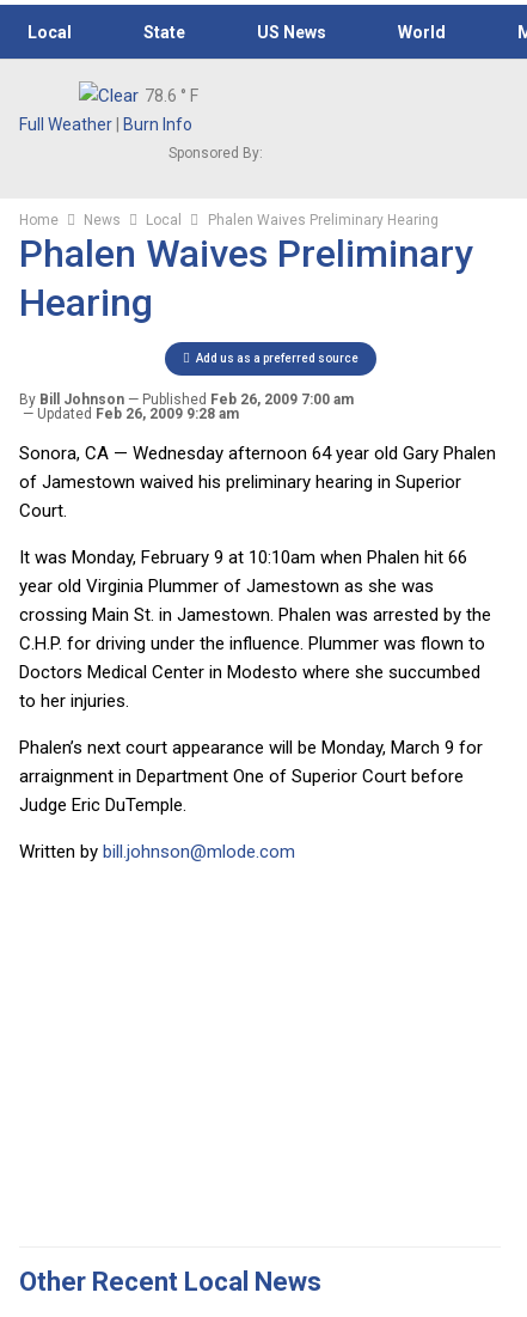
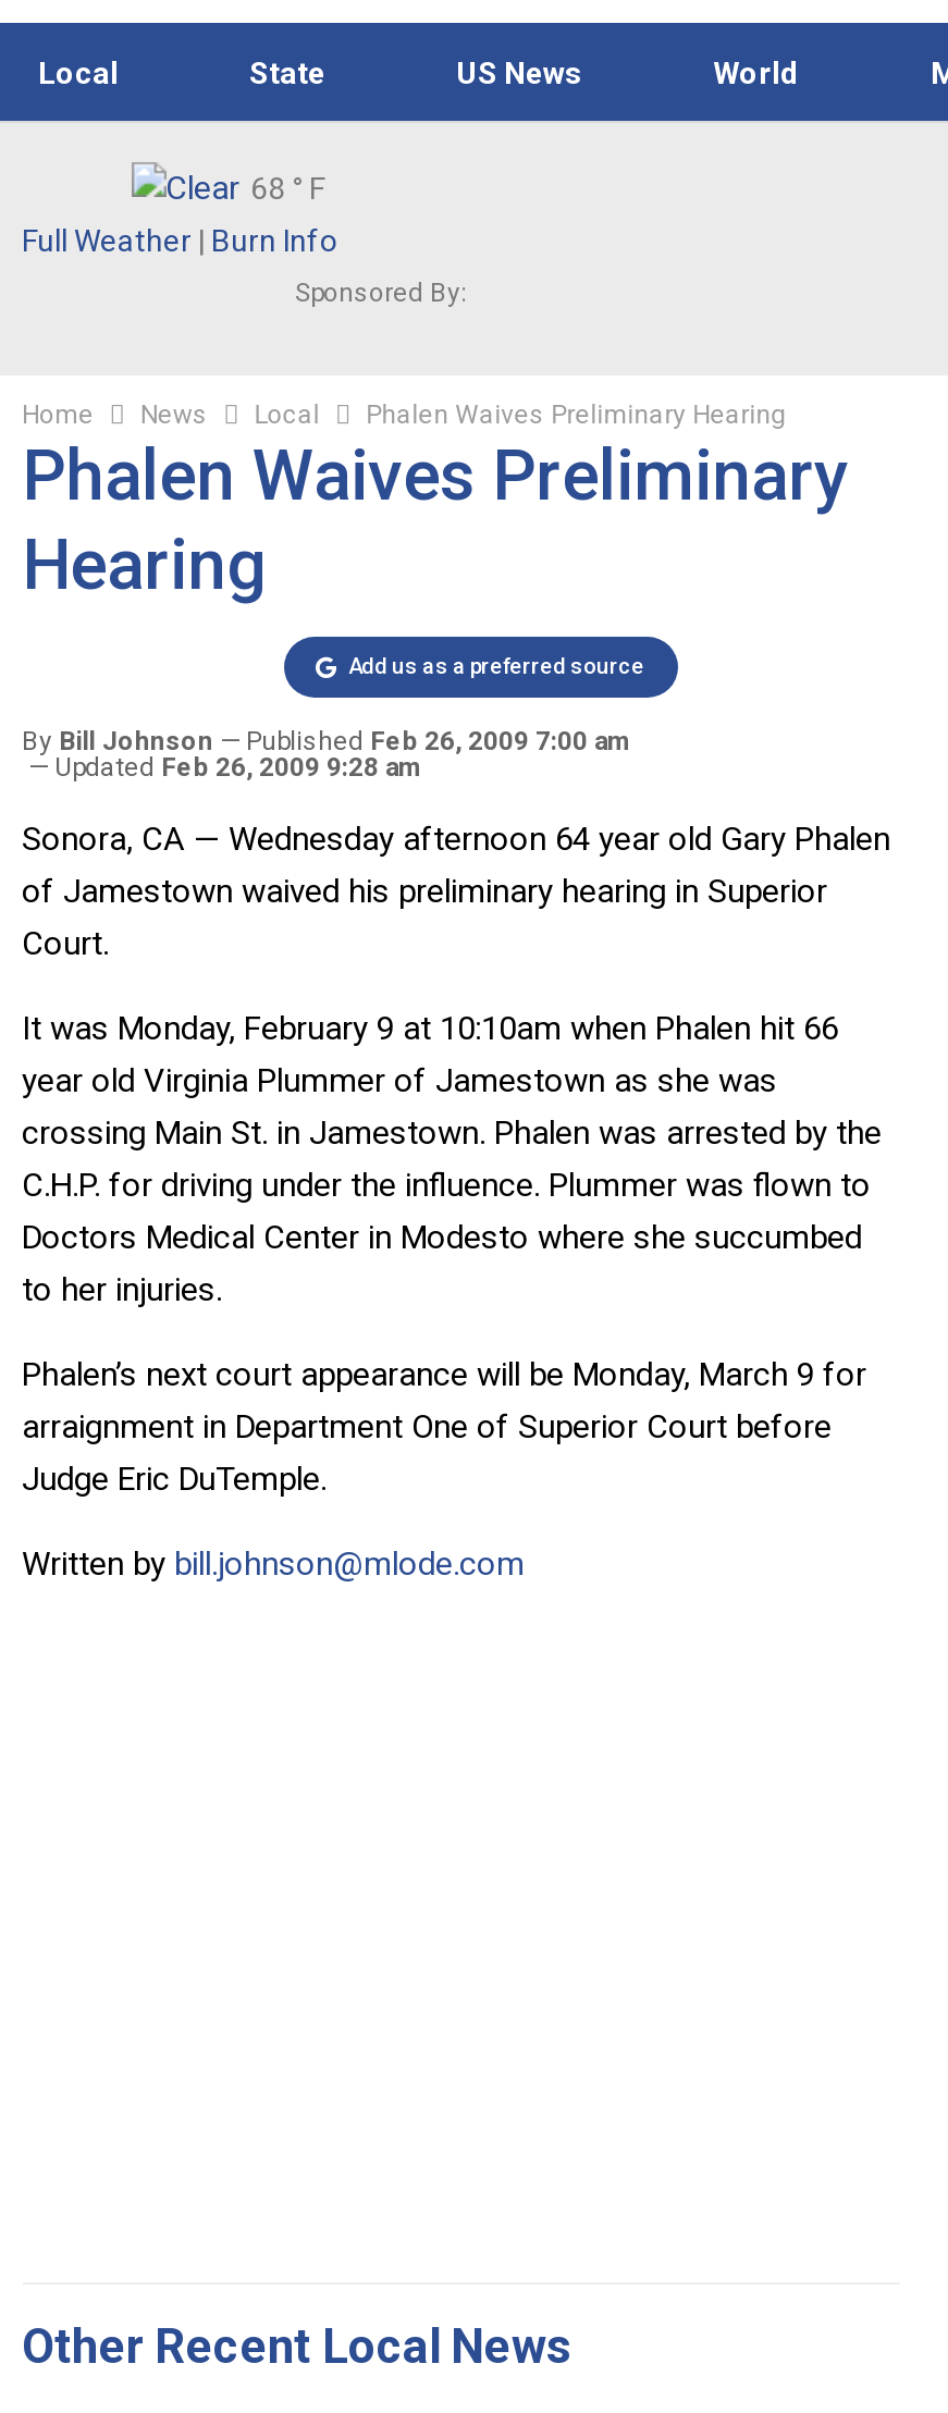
- 78.6 ° F
+ 68 ° F
